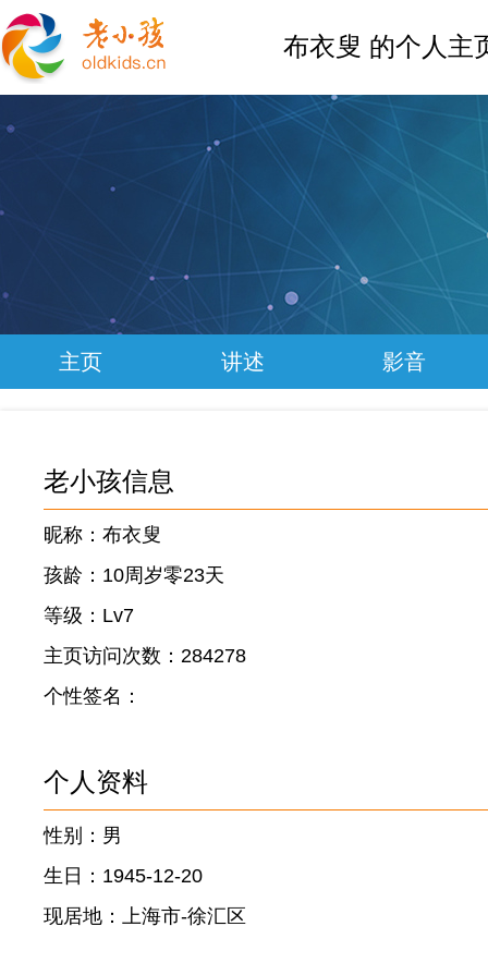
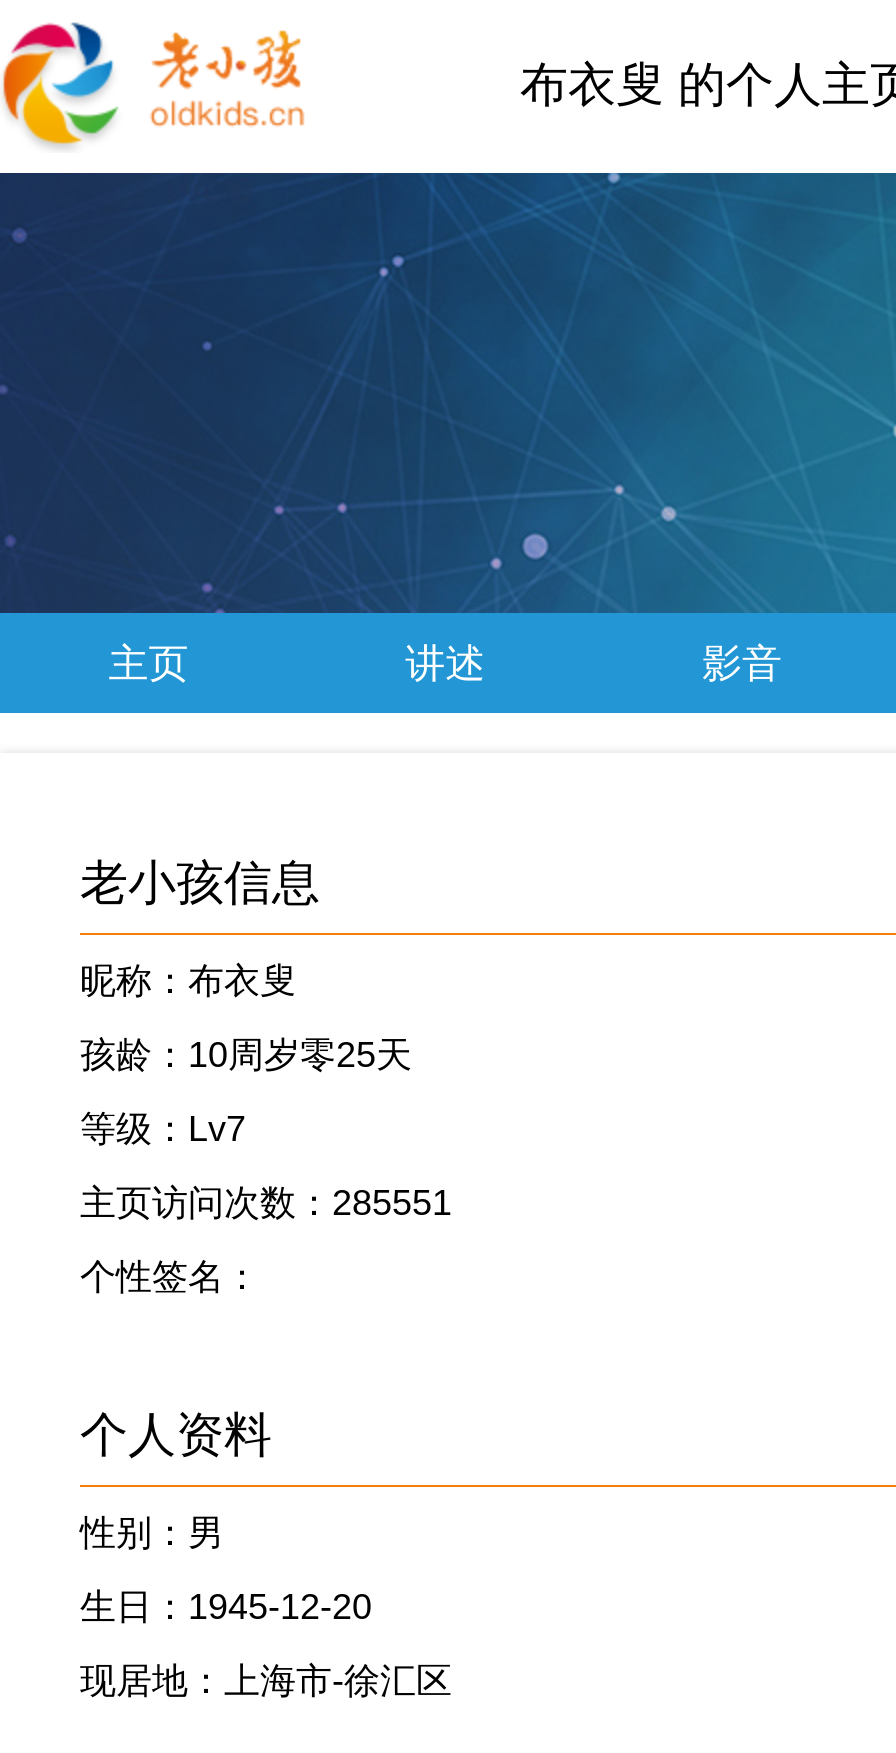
- 孩龄：10周岁零23天
+ 孩龄：10周岁零25天

- 主页访问次数：284278
+ 主页访问次数：285551
